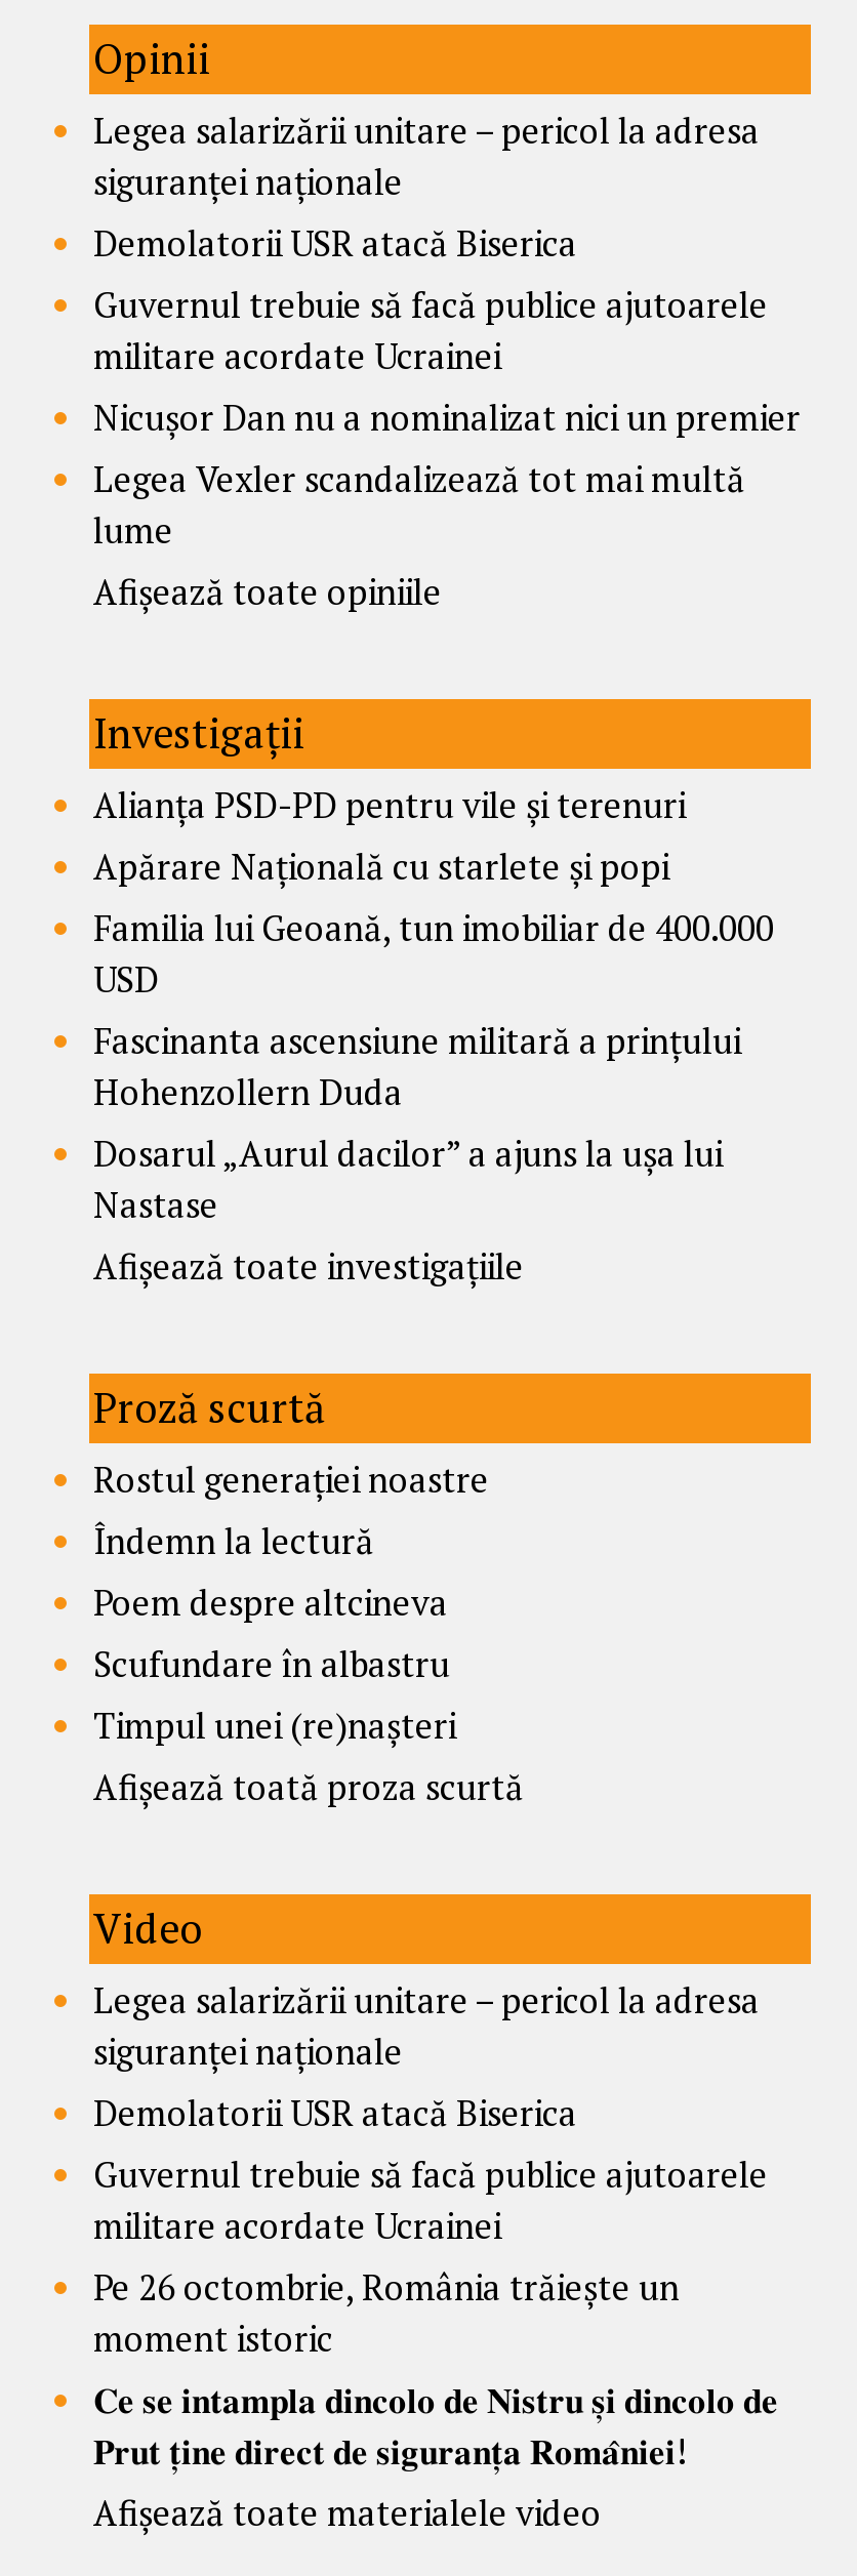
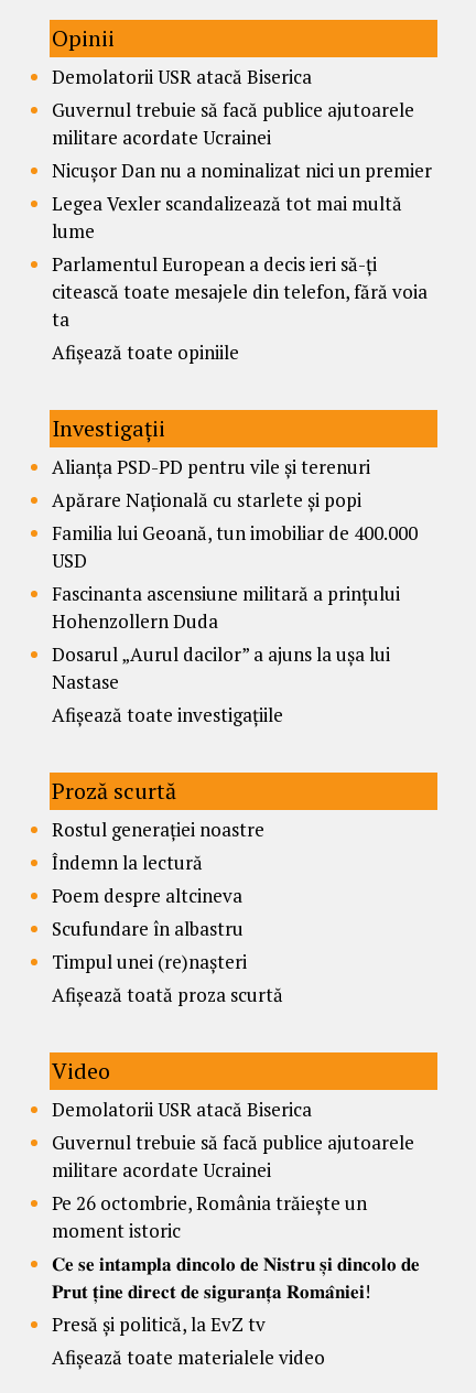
- Legea salarizării unitare – pericol la adresa
- siguranței naționale

moved up: Demolatorii USR atacă Biserica | Guvernul trebuie să facă publice ajutoarele | militare acordate Ucrainei | Nicușor Dan nu a nominalizat nici un premier | Legea Vexler scandalizează tot mai multă | lume

+ Parlamentul European a decis ieri să-ți
+ citească toate mesajele din telefon, fără voia
+ ta

moved down: Afișează toate opiniile | Investigații | Alianța PSD-PD pentru vile și terenuri | ... | Afișează toată proza scurtă | Video

- Legea salarizării unitare – pericol la adresa
- siguranței naționale

moved up: Demolatorii USR atacă Biserica | Guvernul trebuie să facă publice ajutoarele | militare acordate Ucrainei | Pe 26 octombrie, România trăiește un | moment istoric

+ Presă și politică, la EvZ tv
